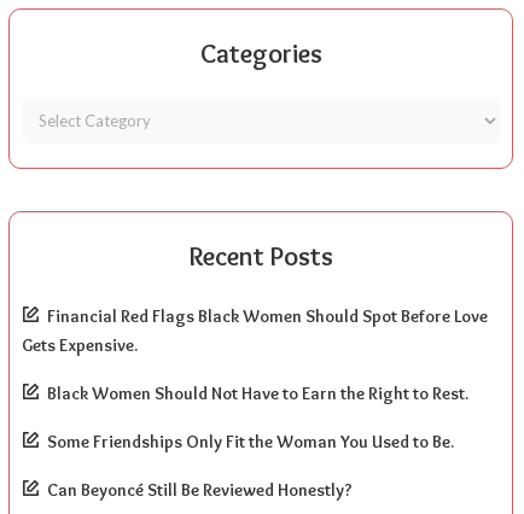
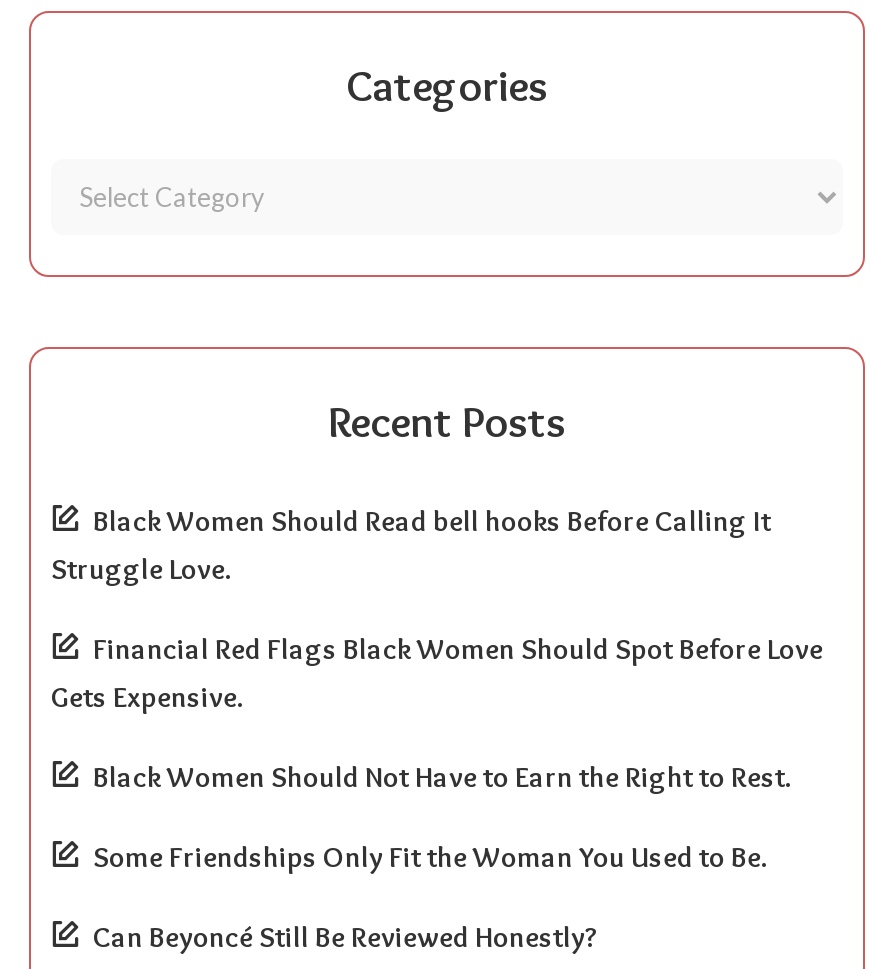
+ Black Women Should Read bell hooks Before Calling It
+ Struggle Love.
